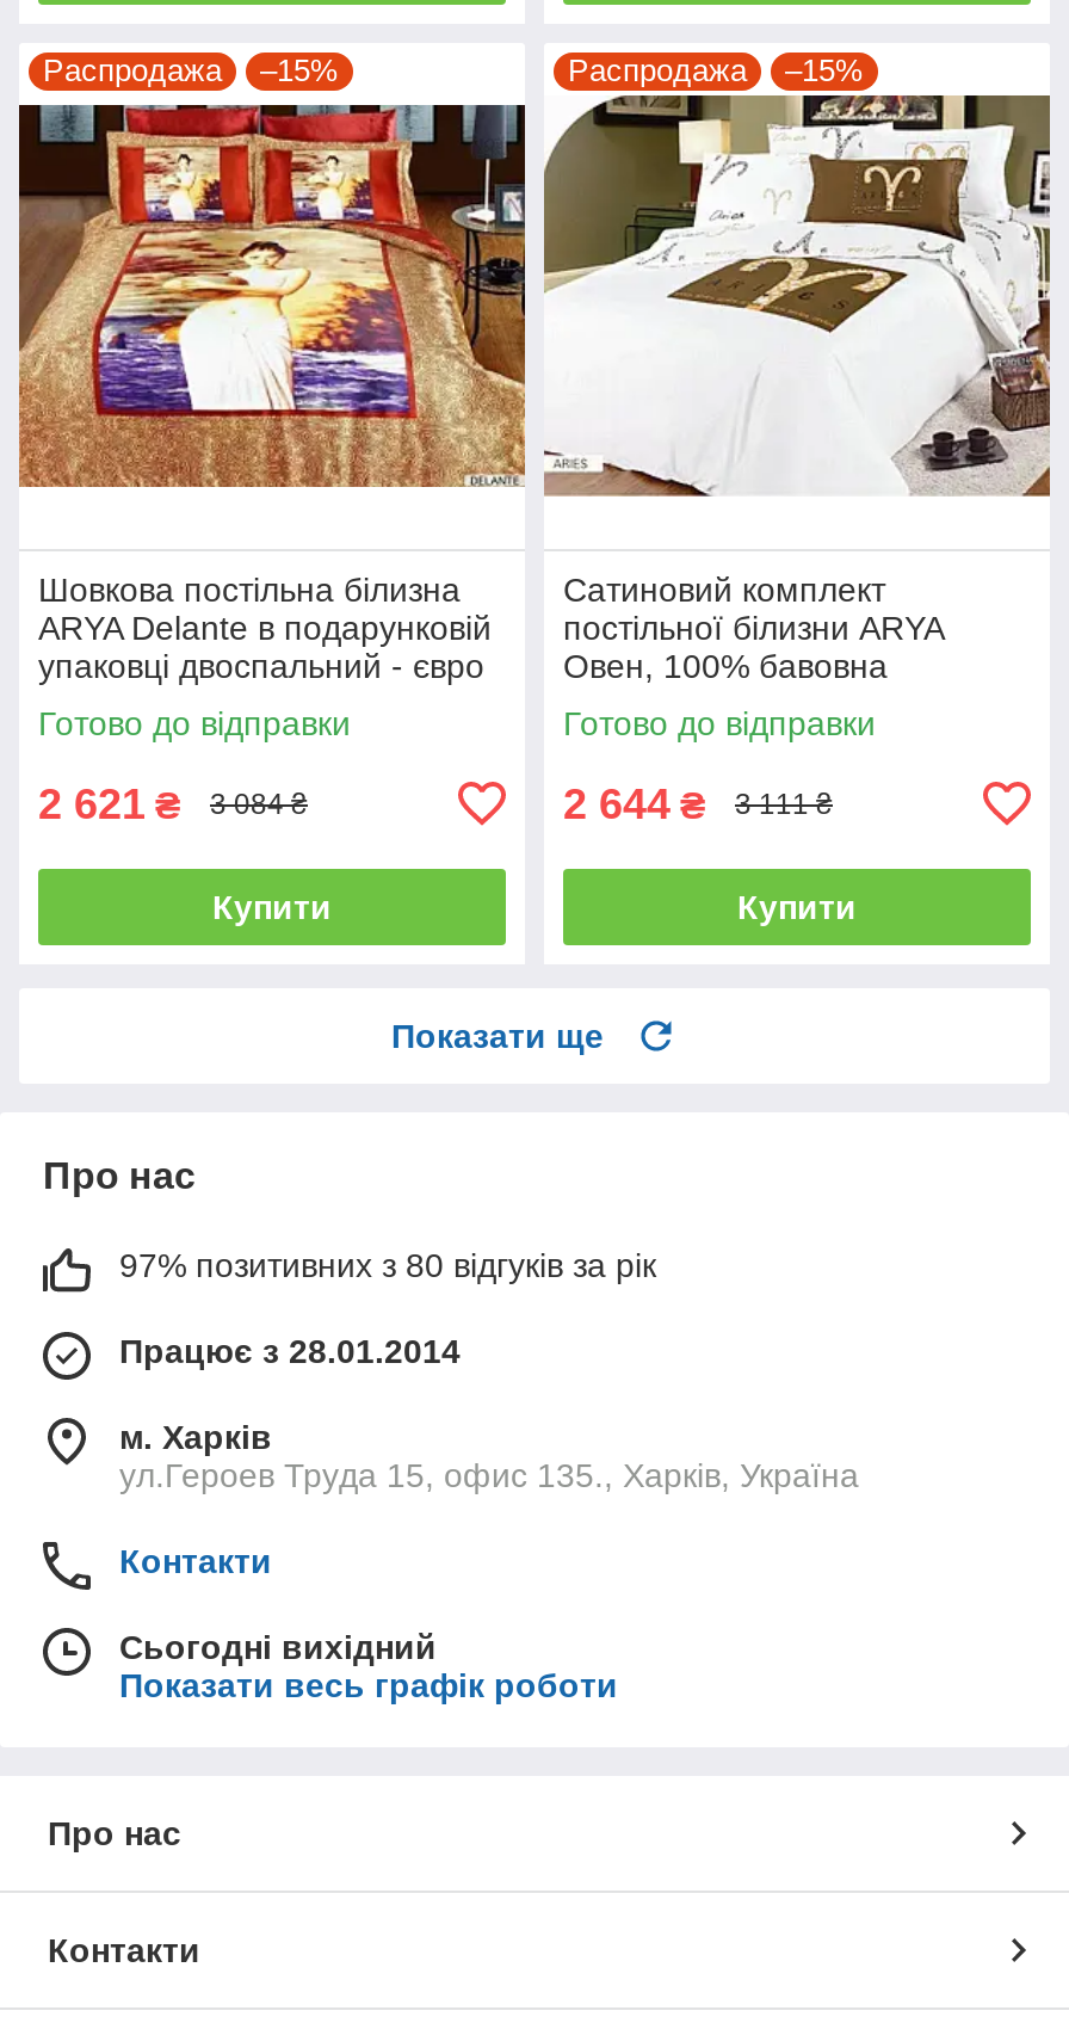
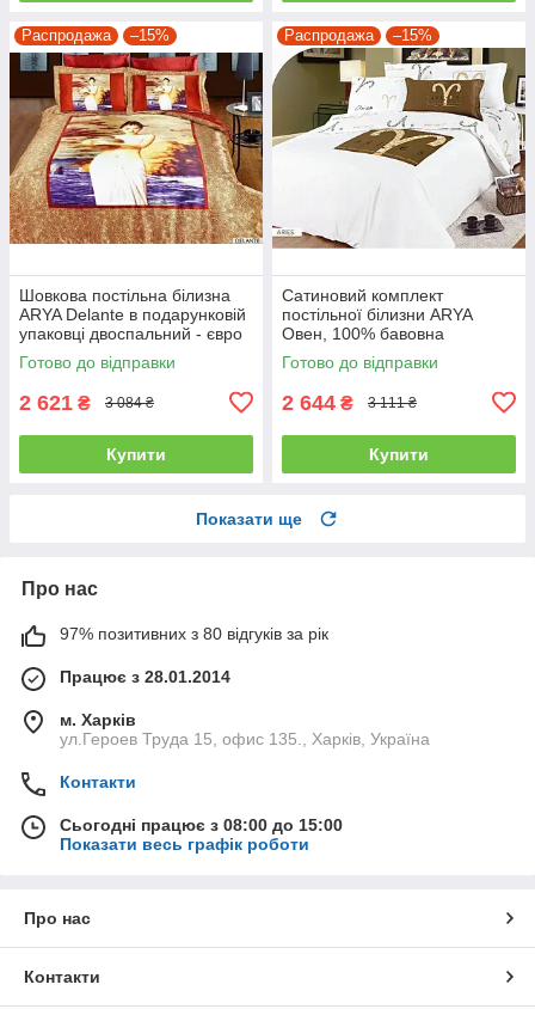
- Сьогодні вихідний
+ Сьогодні працює з 08:00 до 15:00
